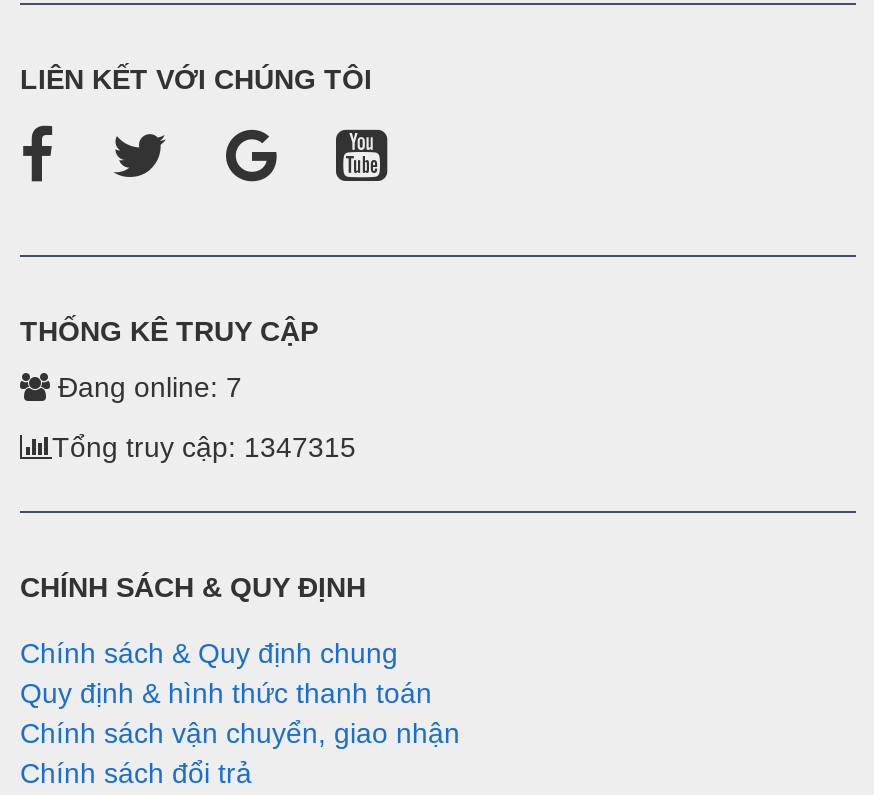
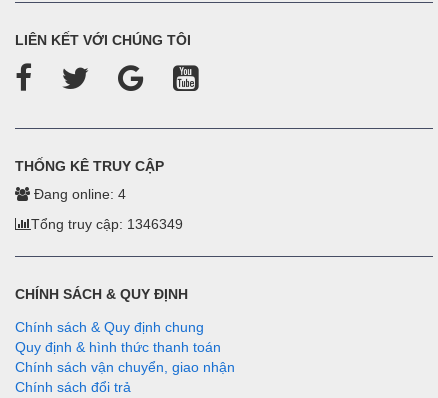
- Đang online: 7
+ Đang online: 4

- Tổng truy cập: 1347315
+ Tổng truy cập: 1346349
